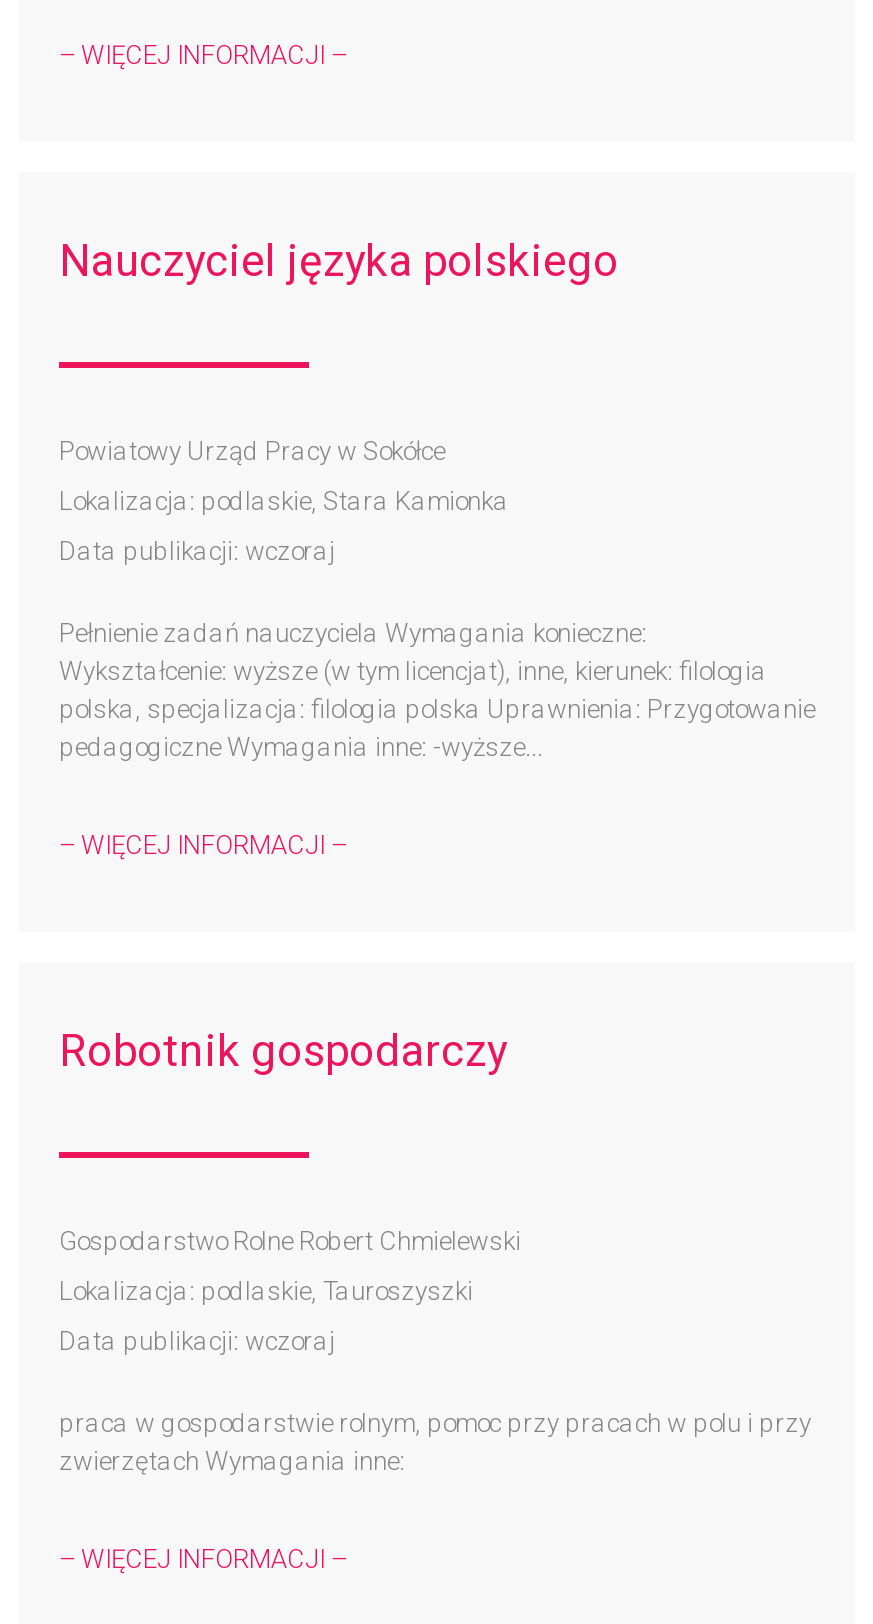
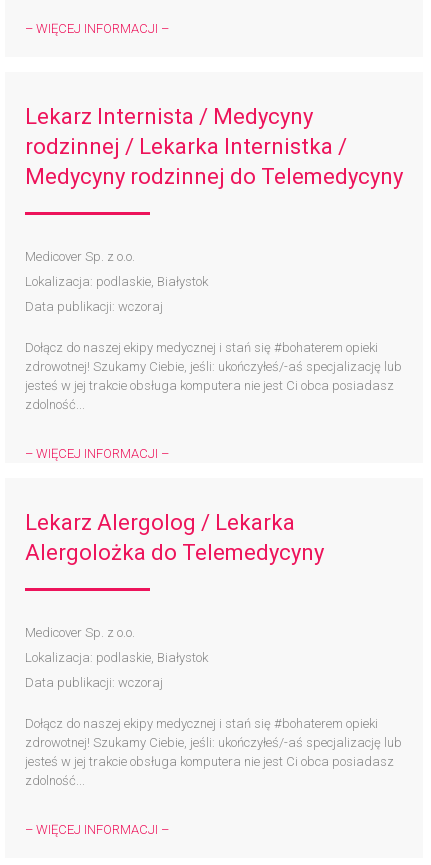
- Nauczyciel języka polskiego
+ Lekarz Internista / Medycyny
+ rodzinnej / Lekarka Internistka /
+ Medycyny rodzinnej do Telemedycyny

- Powiatowy Urząd Pracy w Sokółce
+ Medicover Sp. z o.o.

- Lokalizacja: podlaskie, Stara Kamionka
+ Lokalizacja: podlaskie, Białystok

- Pełnienie zadań nauczyciela Wymagania konieczne:
- Wykształcenie: wyższe (w tym licencjat), inne, kierunek: filologia
- polska, specjalizacja: filologia polska Uprawnienia: Przygotowanie
- pedagogiczne Wymagania inne: -wyższe...
+ Dołącz do naszej ekipy medycznej i stań się #bohaterem opieki
+ zdrowotnej! Szukamy Ciebie, jeśli: ukończyłeś/-aś specjalizację lub
+ jesteś w jej trakcie obsługa komputera nie jest Ci obca posiadasz
+ zdolność...

- Robotnik gospodarczy
+ Lekarz Alergolog / Lekarka
+ Alergolożka do Telemedycyny

- Gospodarstwo Rolne Robert Chmielewski
+ Medicover Sp. z o.o.

- Lokalizacja: podlaskie, Tauroszyszki
+ Lokalizacja: podlaskie, Białystok

- praca w gospodarstwie rolnym, pomoc przy pracach w polu i przy
- zwierzętach Wymagania inne:
+ Dołącz do naszej ekipy medycznej i stań się #bohaterem opieki
+ zdrowotnej! Szukamy Ciebie, jeśli: ukończyłeś/-aś specjalizację lub
+ jesteś w jej trakcie obsługa komputera nie jest Ci obca posiadasz
+ zdolność...
